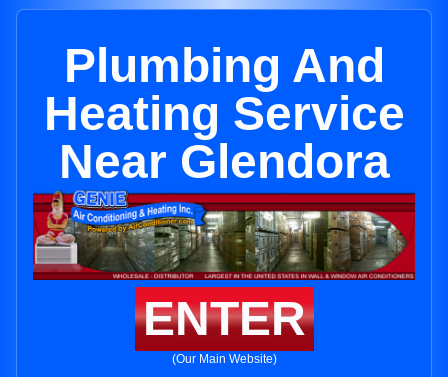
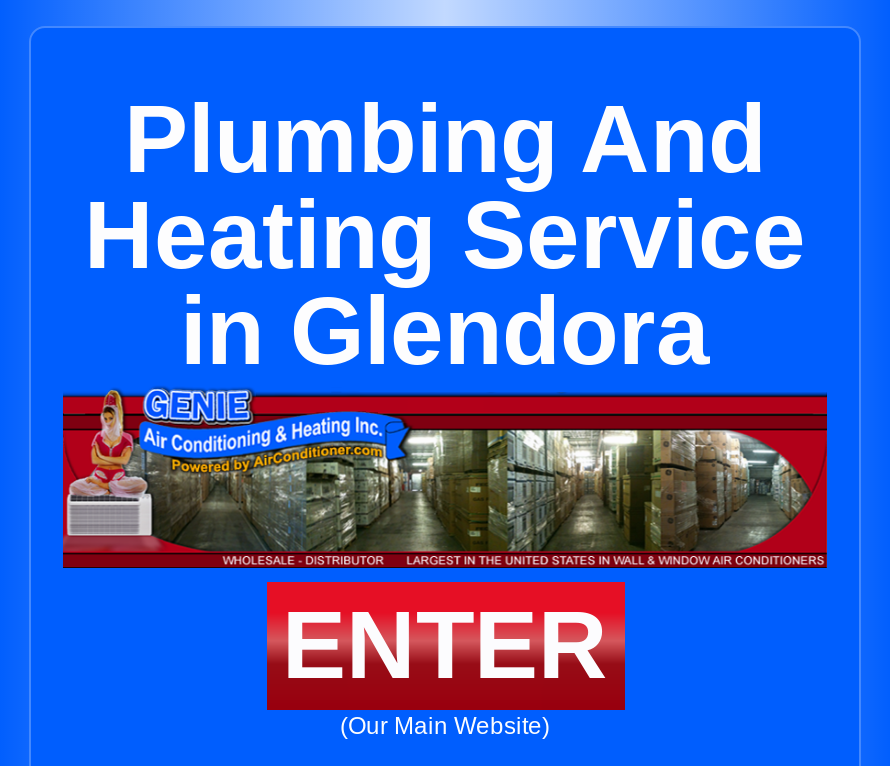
- Near Glendora
+ in Glendora
